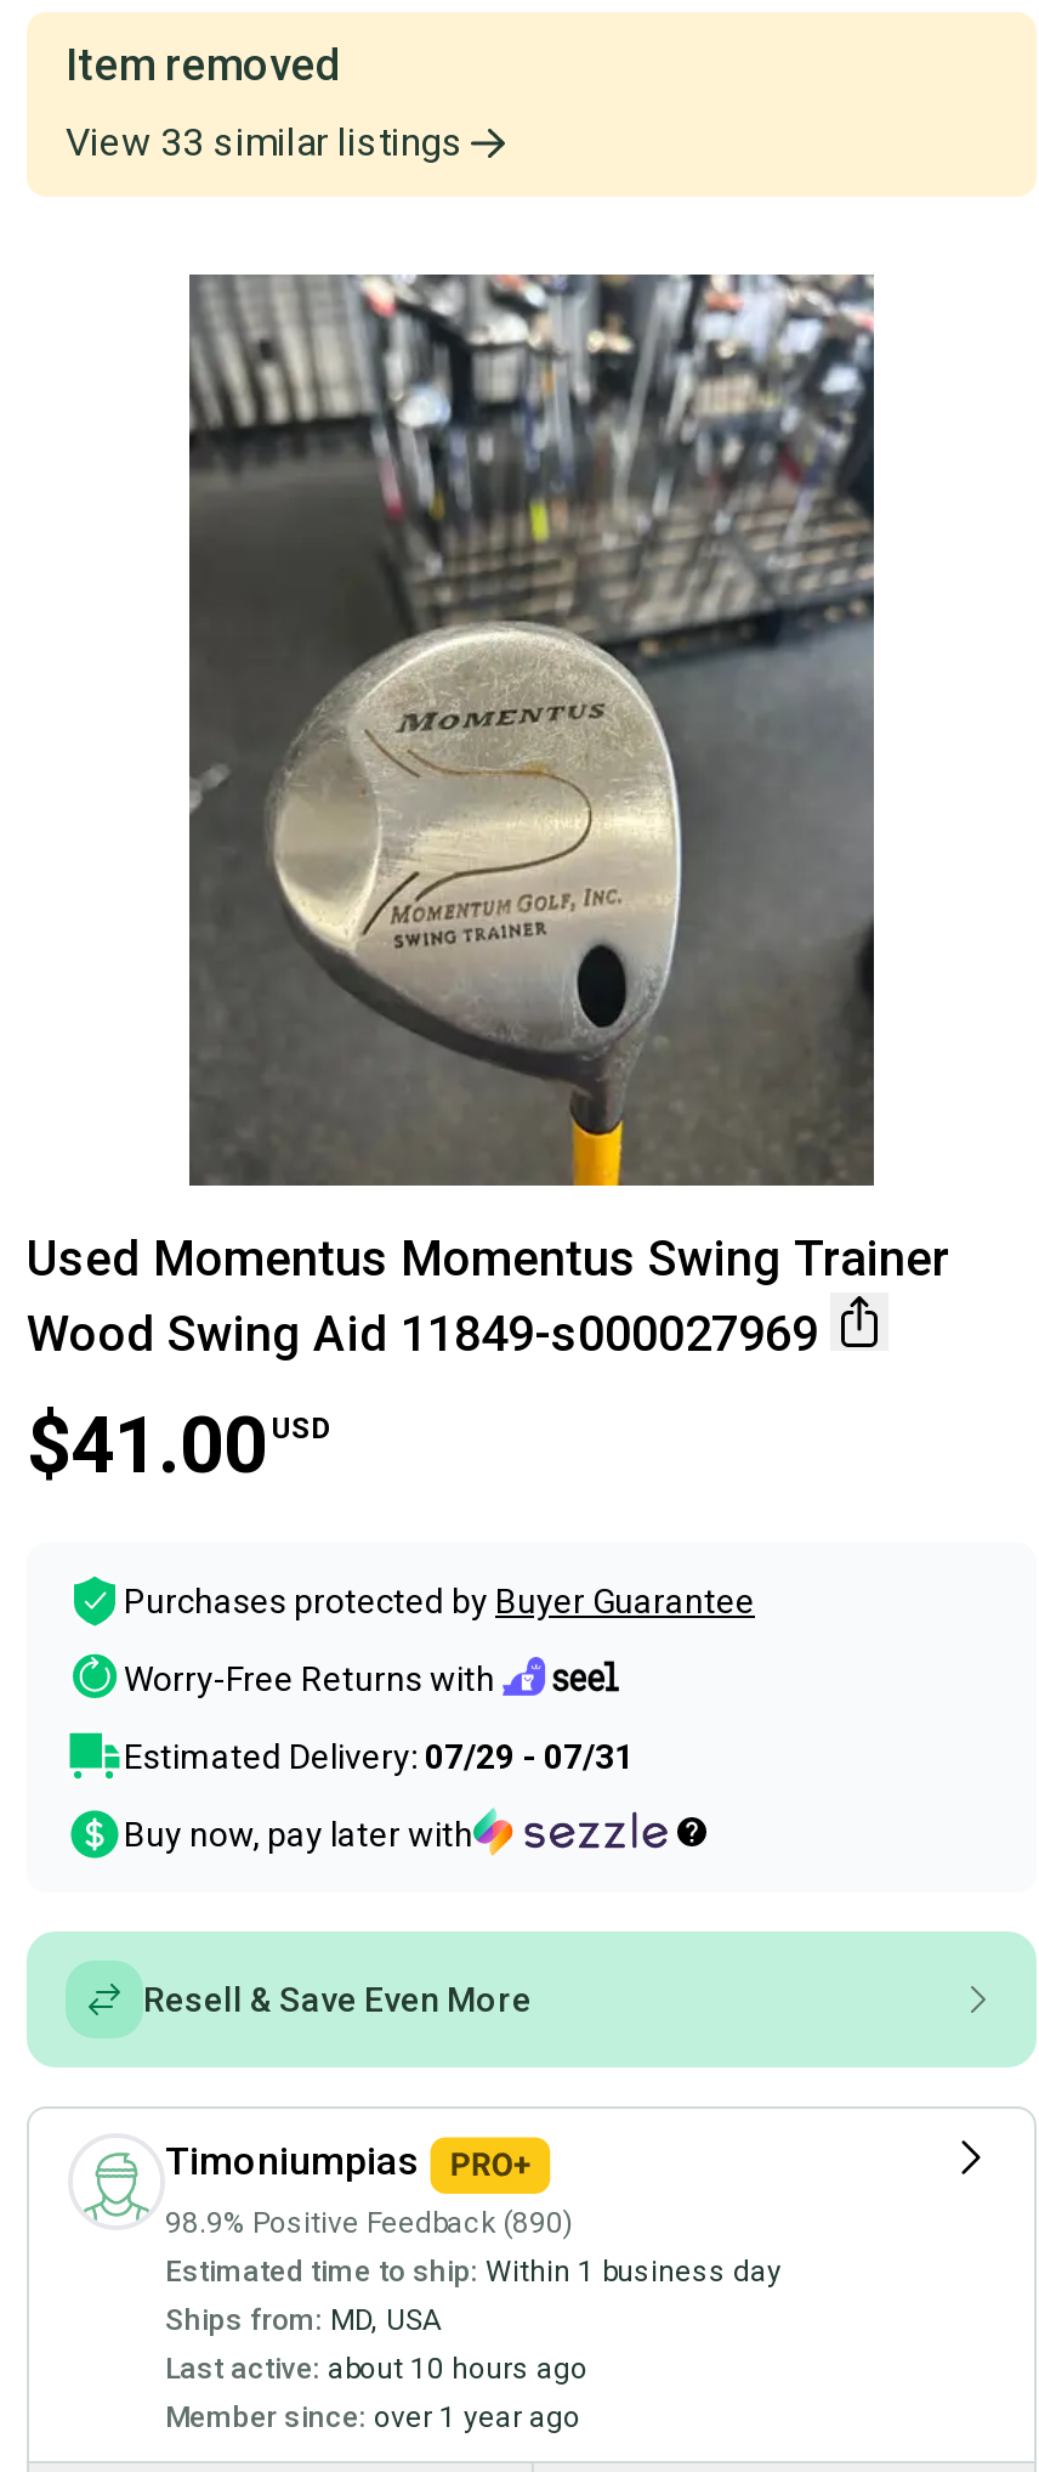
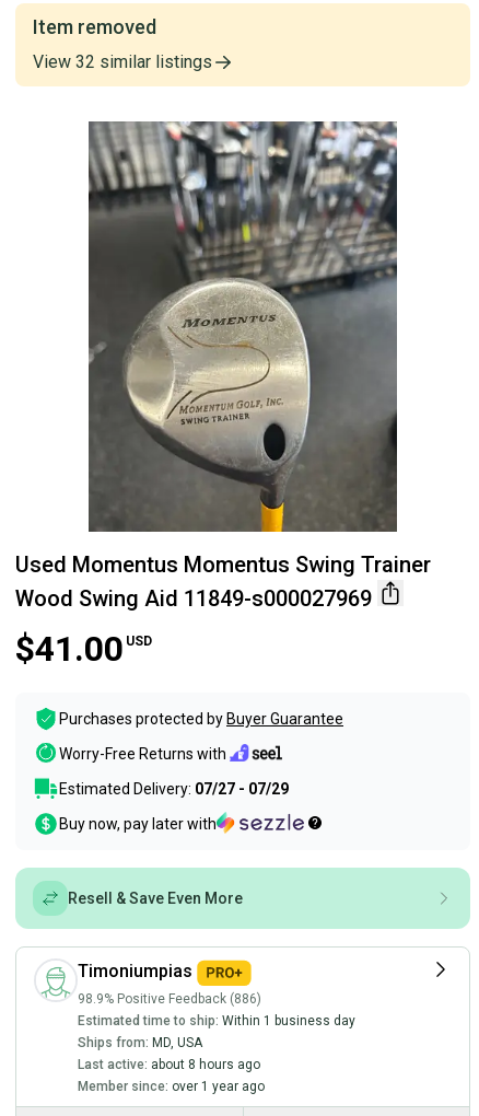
- View 33 similar listings
+ View 32 similar listings

- Estimated Delivery: 07/29 - 07/31
+ Estimated Delivery: 07/27 - 07/29

- 98.9% Positive Feedback (890)
+ 98.9% Positive Feedback (886)

- Last active: about 10 hours ago
+ Last active: about 8 hours ago
